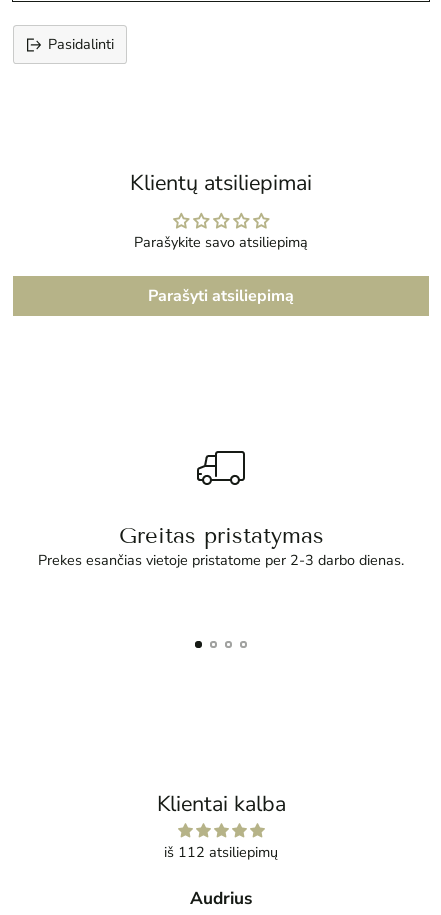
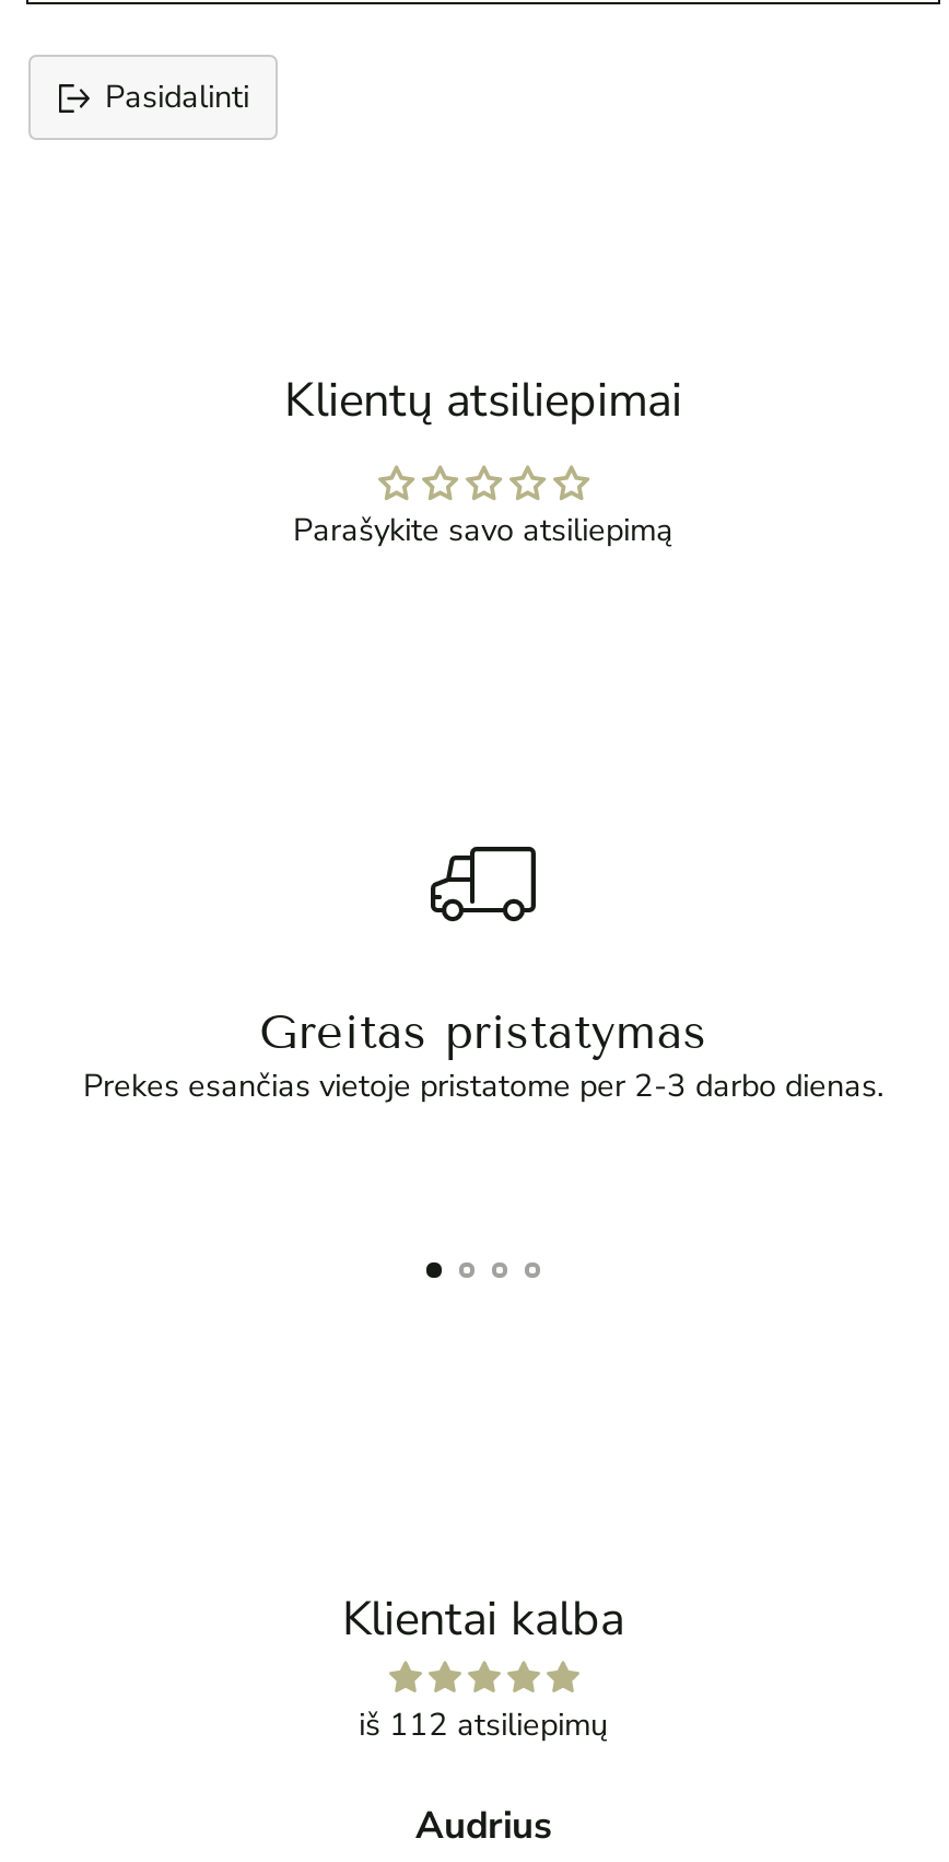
- Parašyti atsiliepimą
